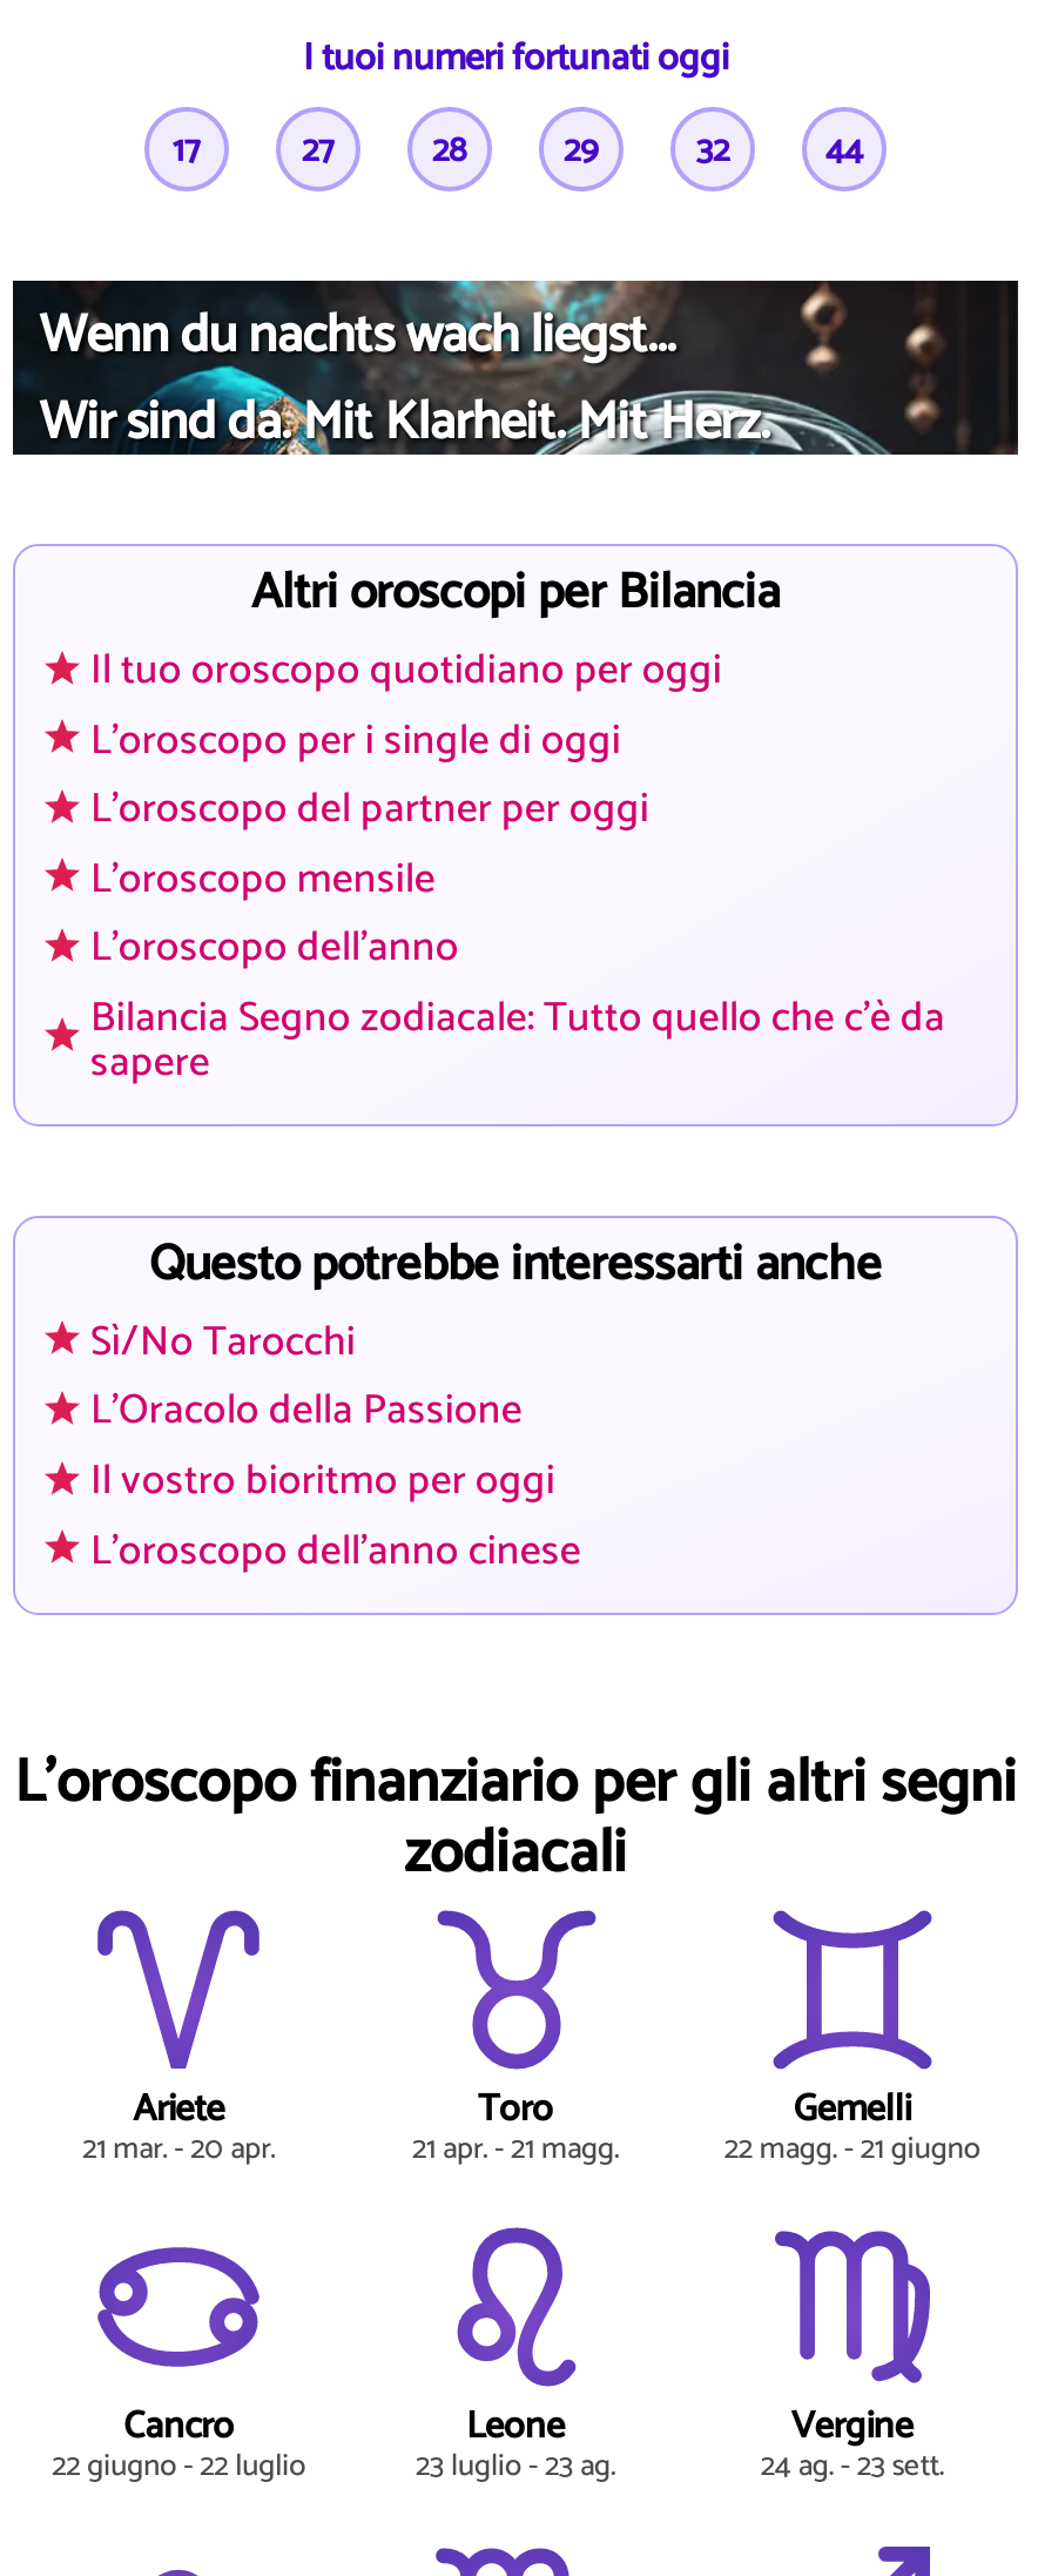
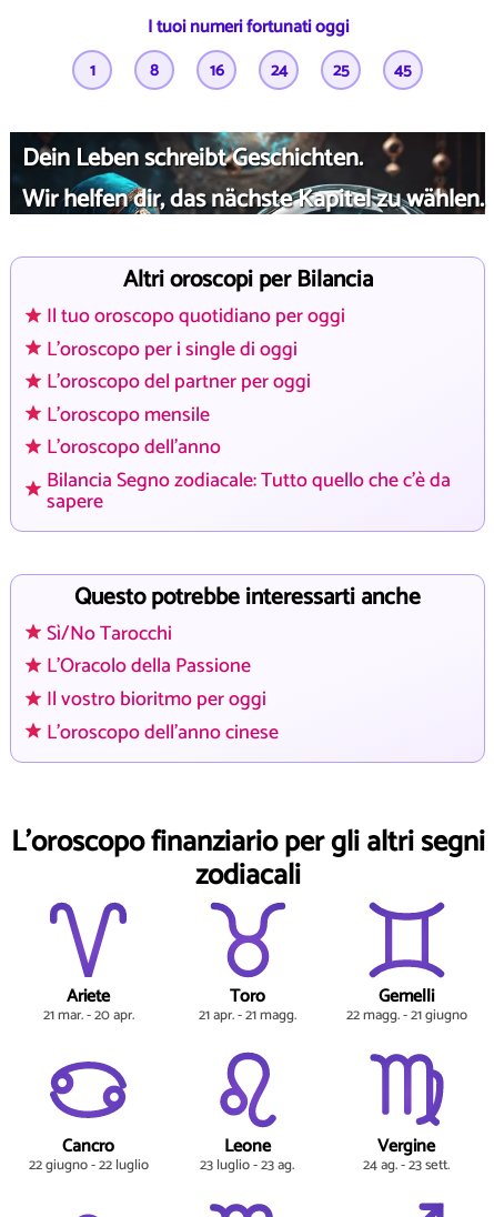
- 17
- 27
- 28
- 29
- 32
- 44
+ 1
+ 8
+ 16
+ 24
+ 25
+ 45

- Wenn du nachts wach liegst...
- Wir sind da. Mit Klarheit. Mit Herz.
+ Dein Leben schreibt Geschichten.
+ Wir helfen dir, das nächste Kapitel zu wählen.
